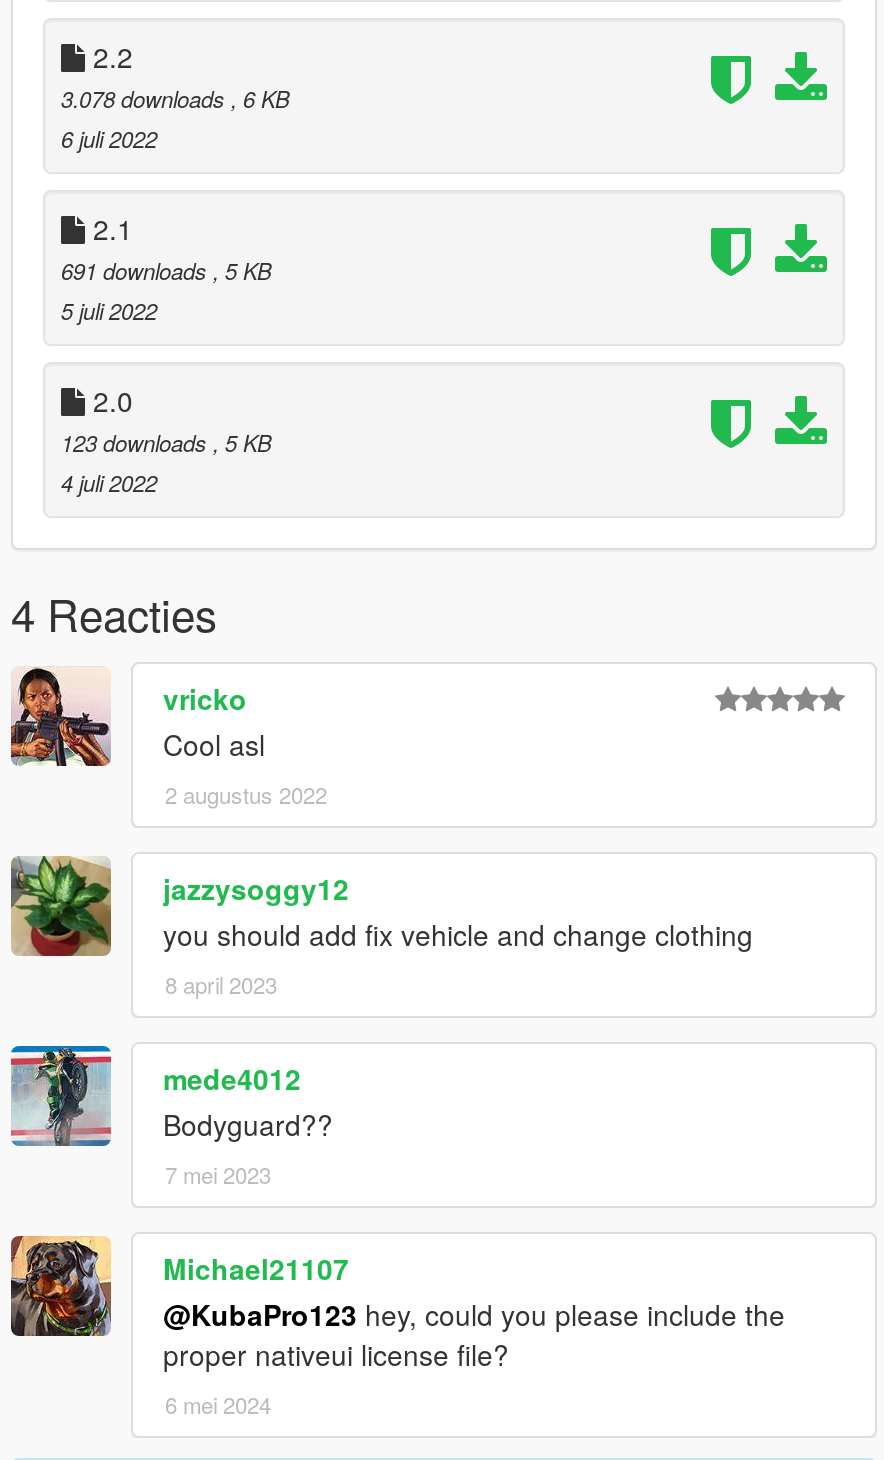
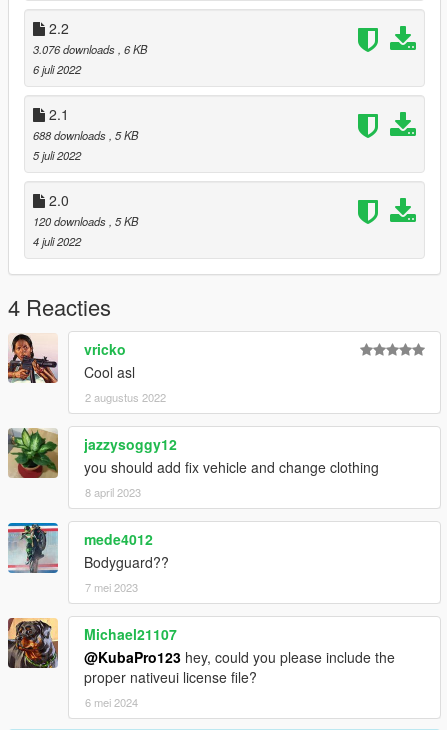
- 3.078 downloads, 6 KB
+ 3.076 downloads, 6 KB

- 691 downloads, 5 KB
+ 688 downloads, 5 KB

- 123 downloads, 5 KB
+ 120 downloads, 5 KB
